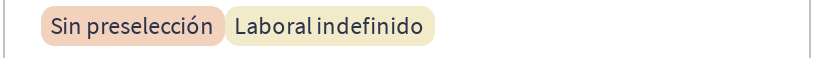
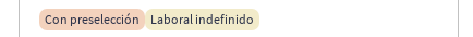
- Sin preselección
+ Con preselección
